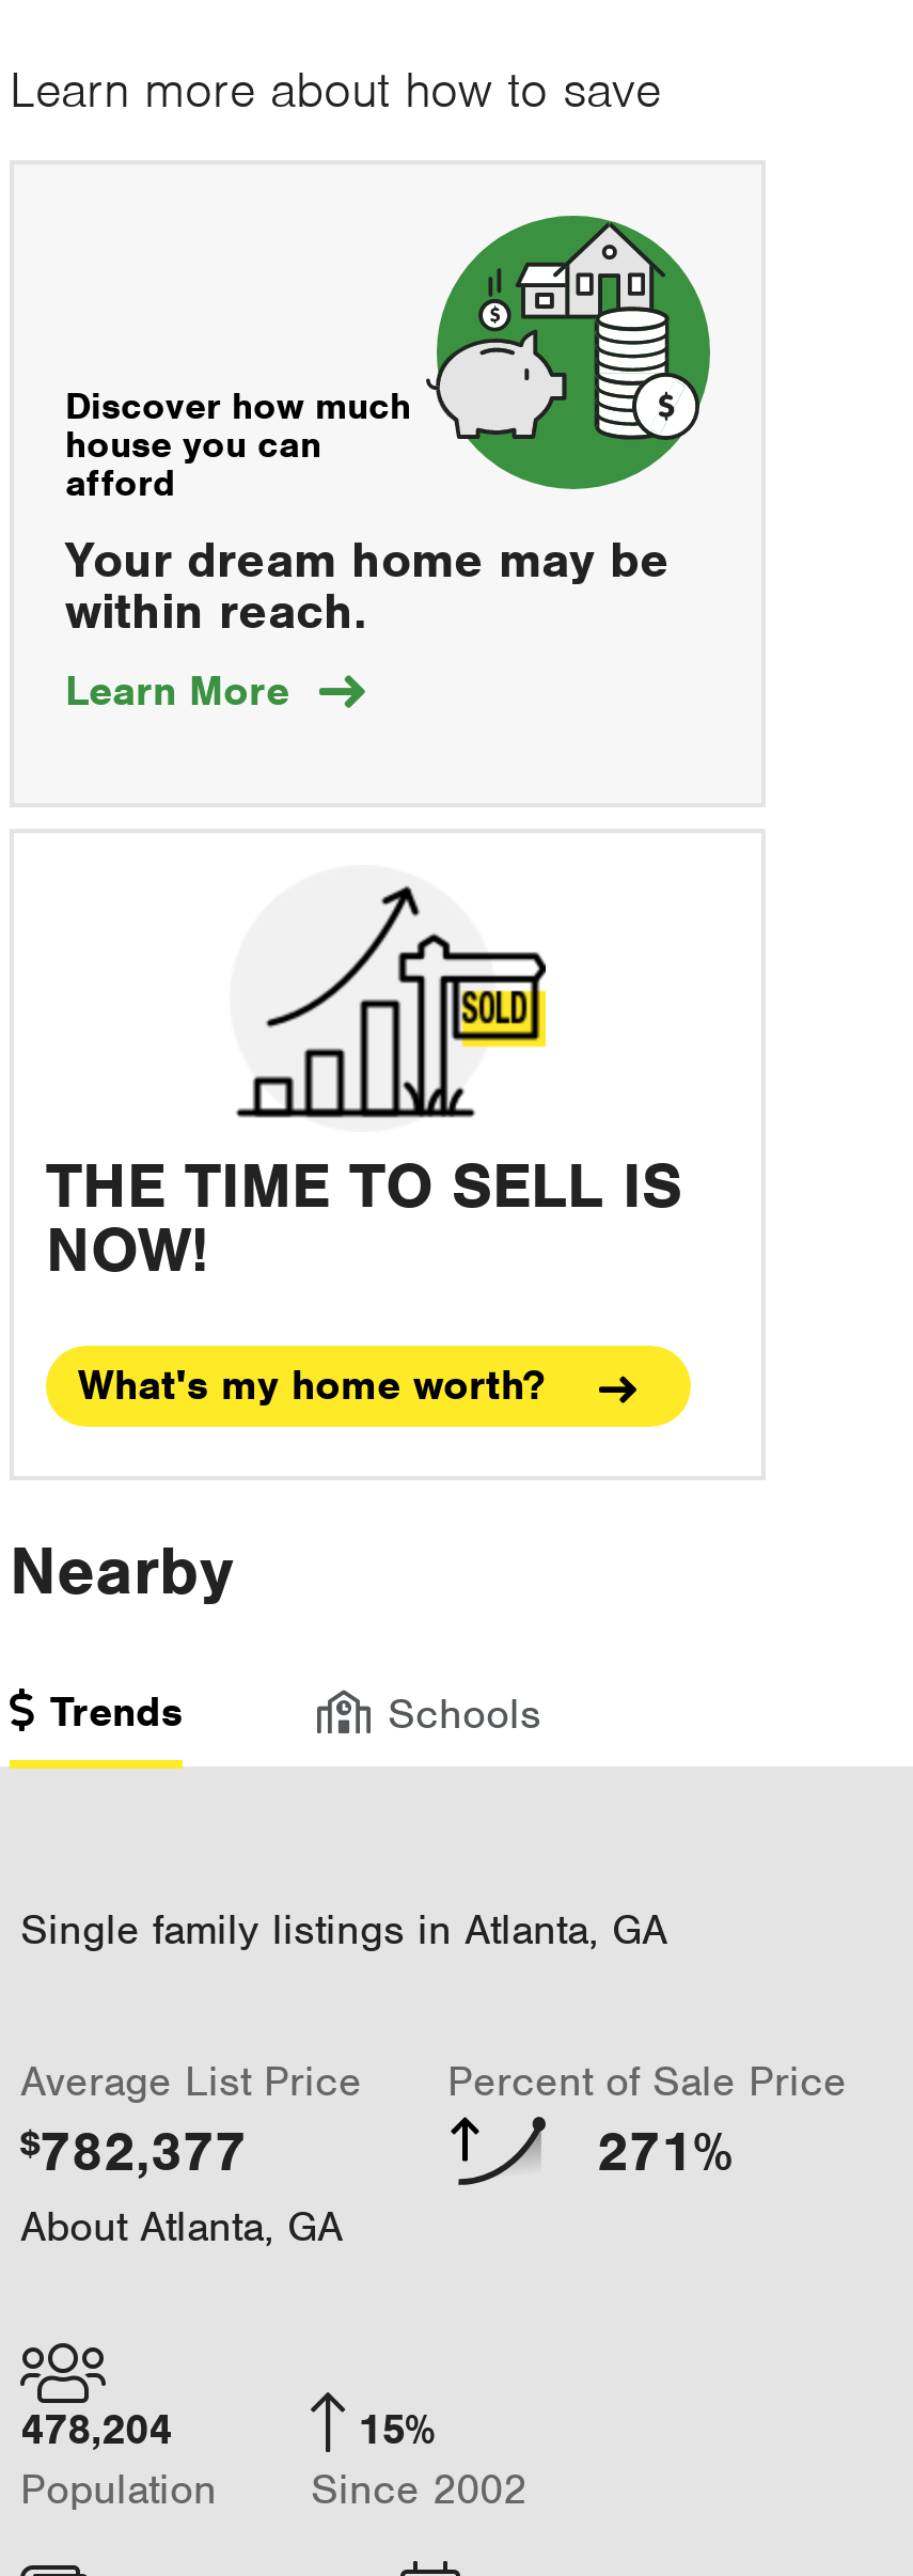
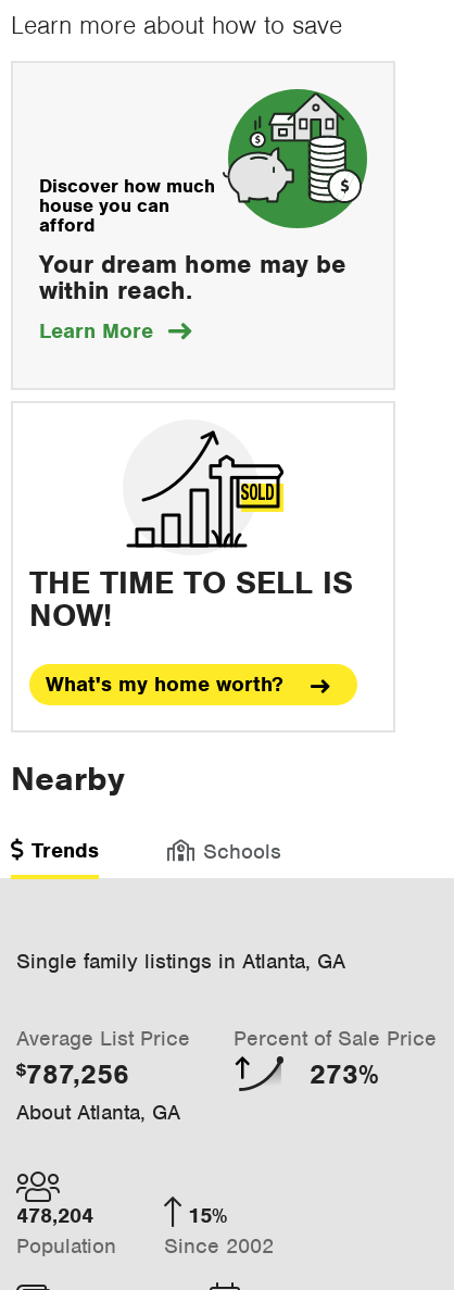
- $782,377
+ $787,256

- 271%
+ 273%
